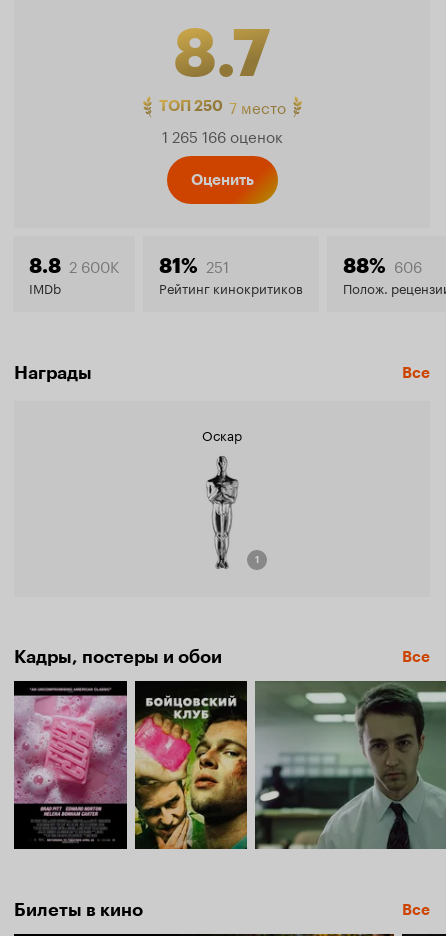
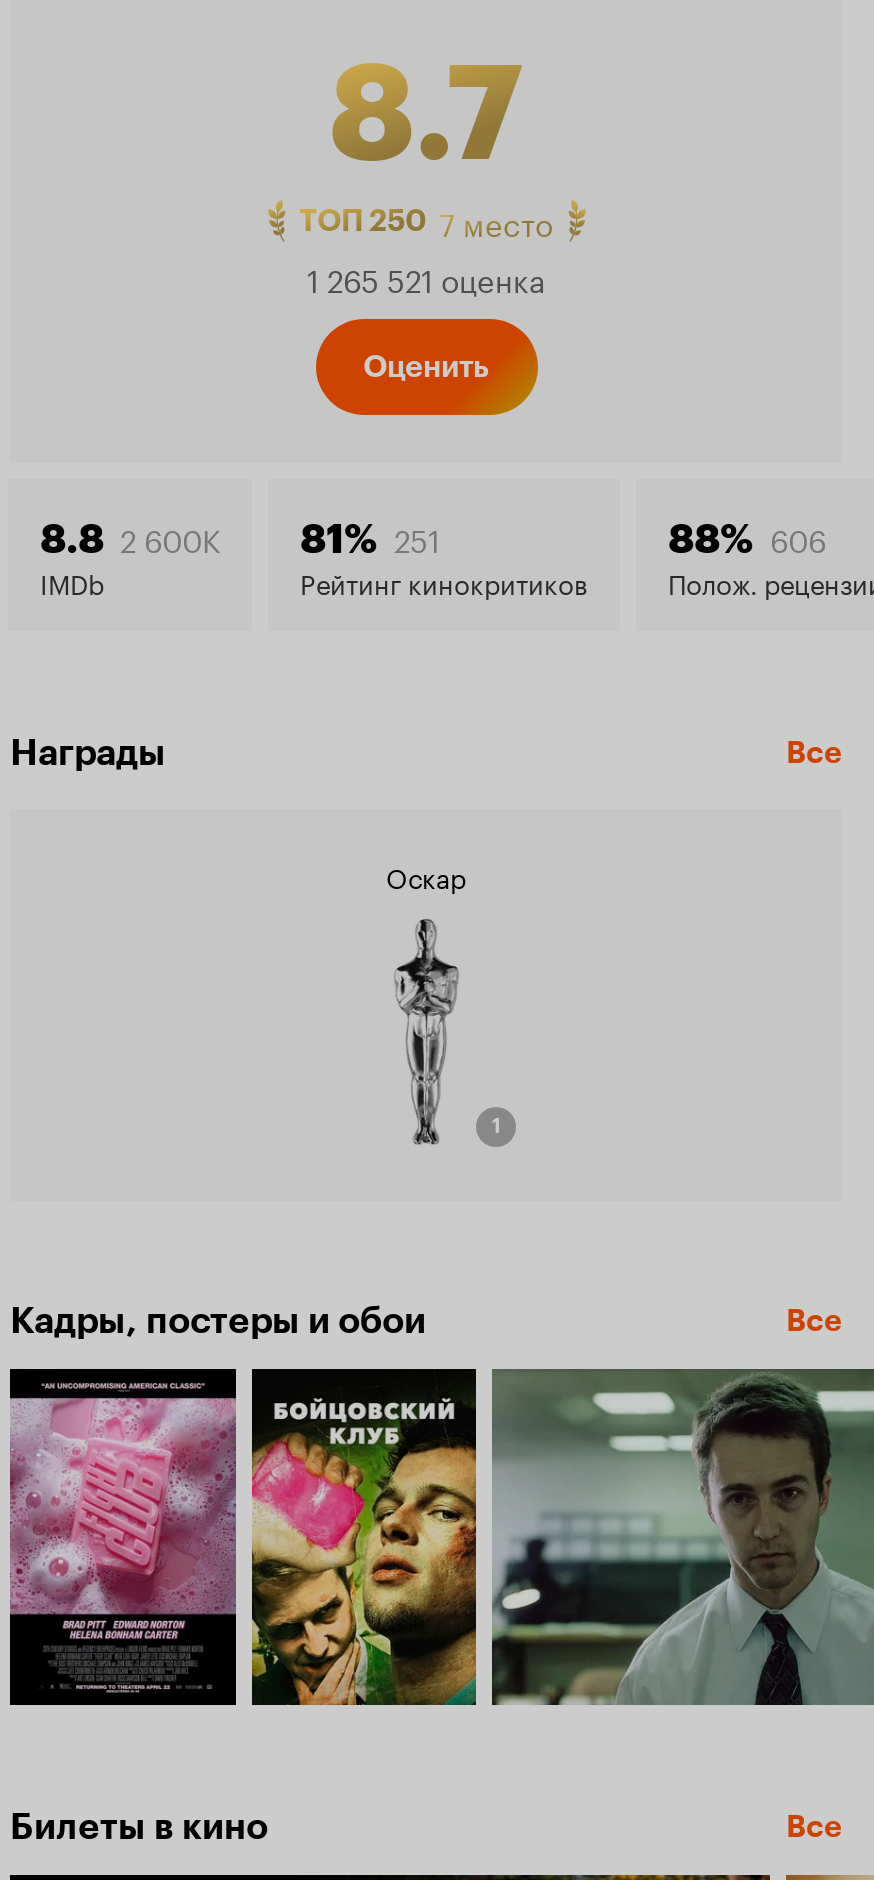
- 1 265 166 оценок
+ 1 265 521 оценка
